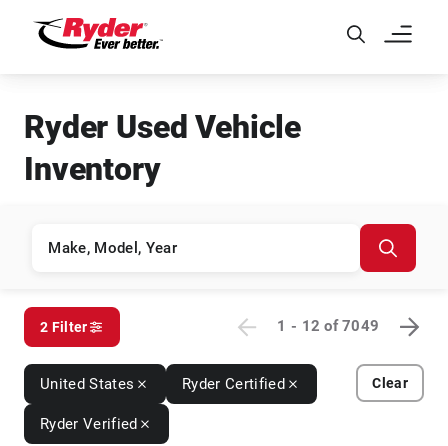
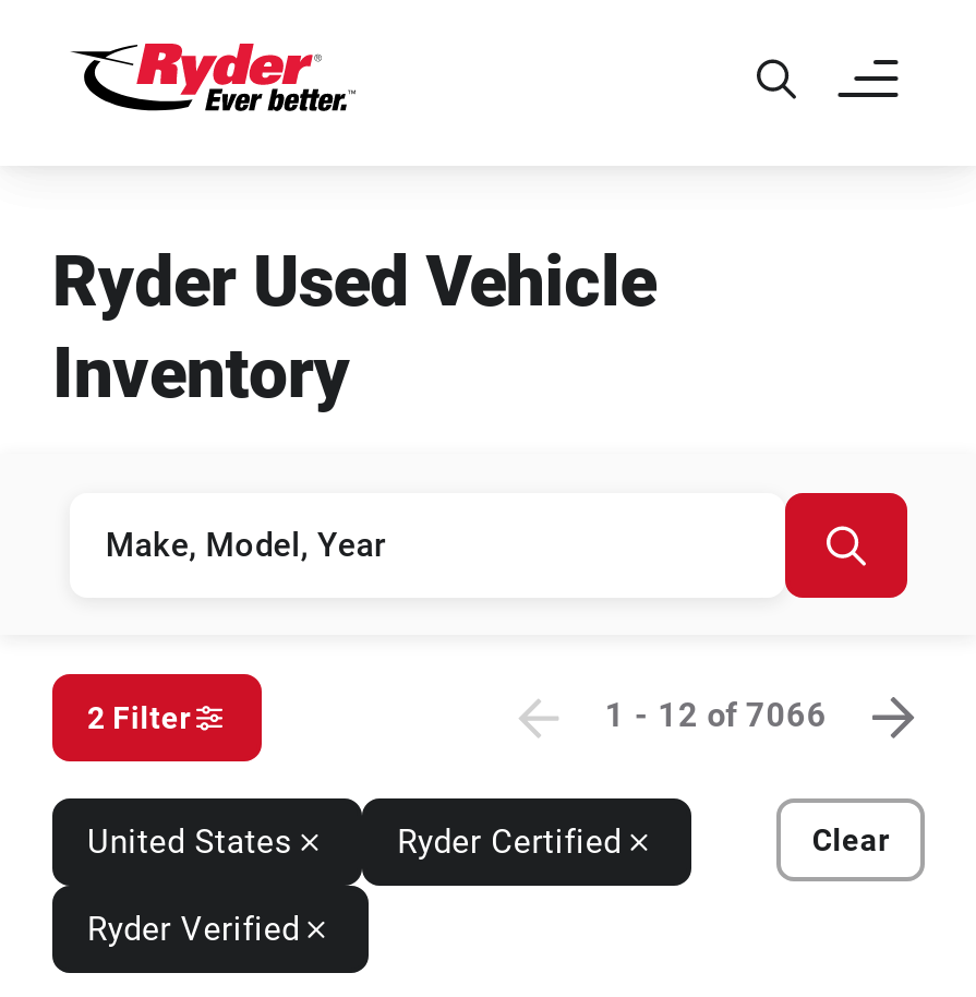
- 1 - 12 of 7049
+ 1 - 12 of 7066
